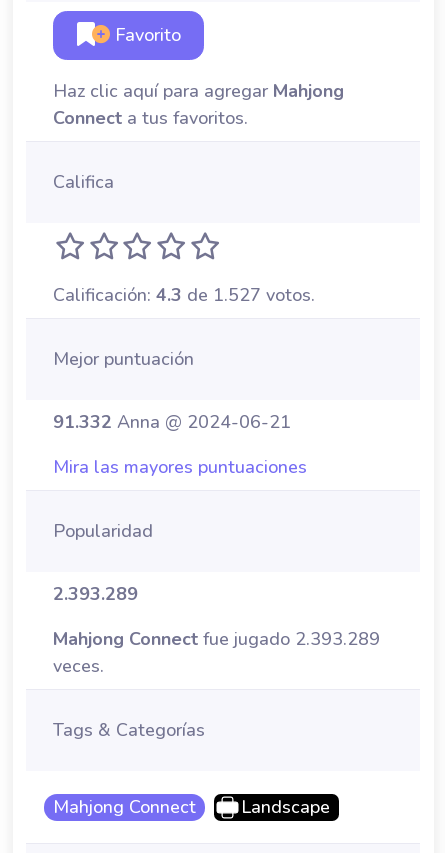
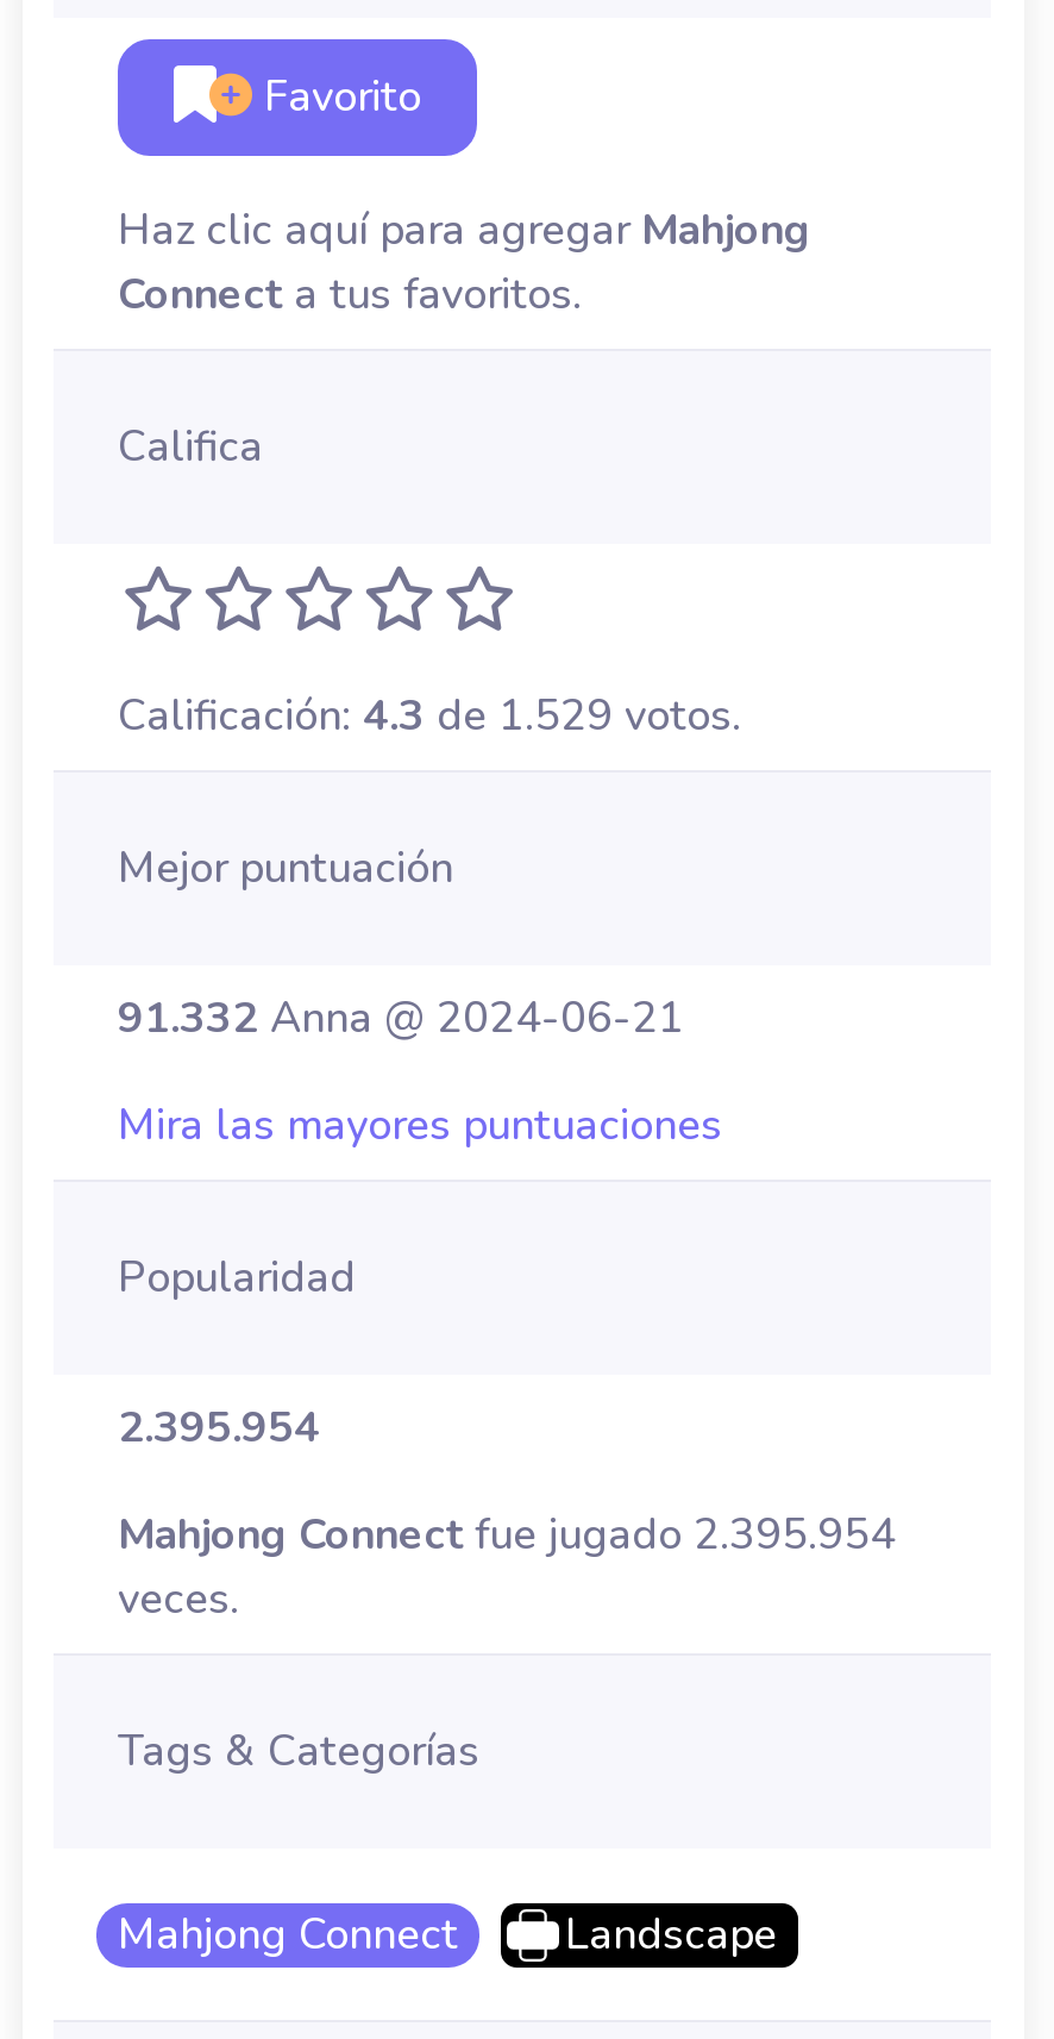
- Calificación: 4.3 de 1.527 votos.
+ Calificación: 4.3 de 1.529 votos.

- 2.393.289
+ 2.395.954

- Mahjong Connect fue jugado 2.393.289
+ Mahjong Connect fue jugado 2.395.954
